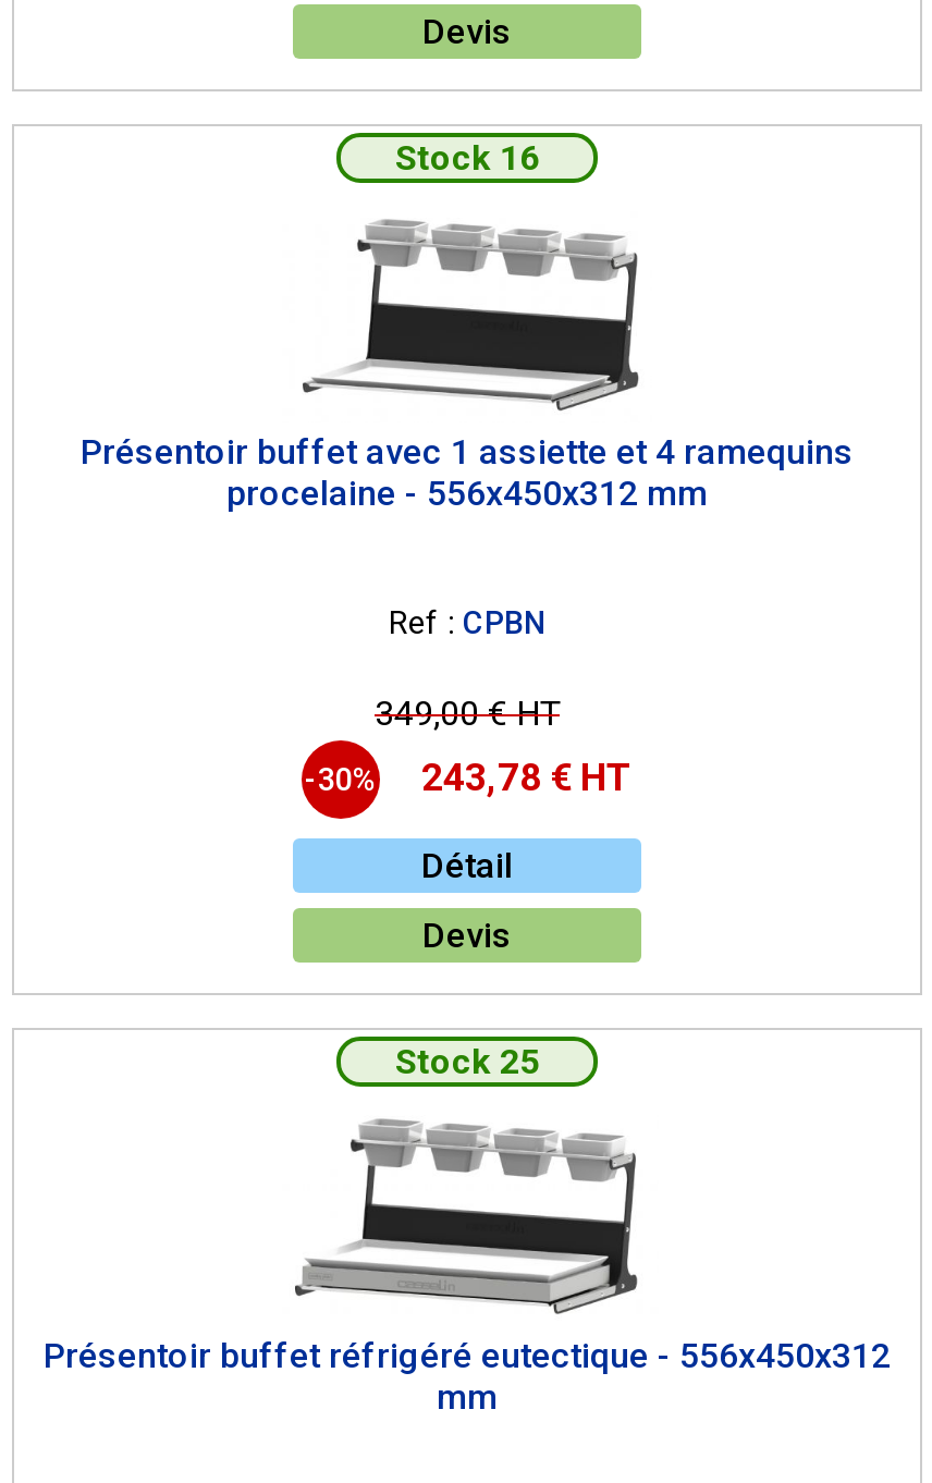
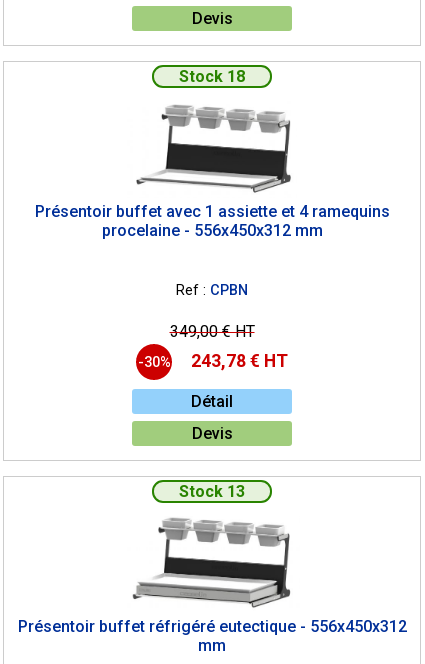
- Stock 16
+ Stock 18

- Stock 25
+ Stock 13
